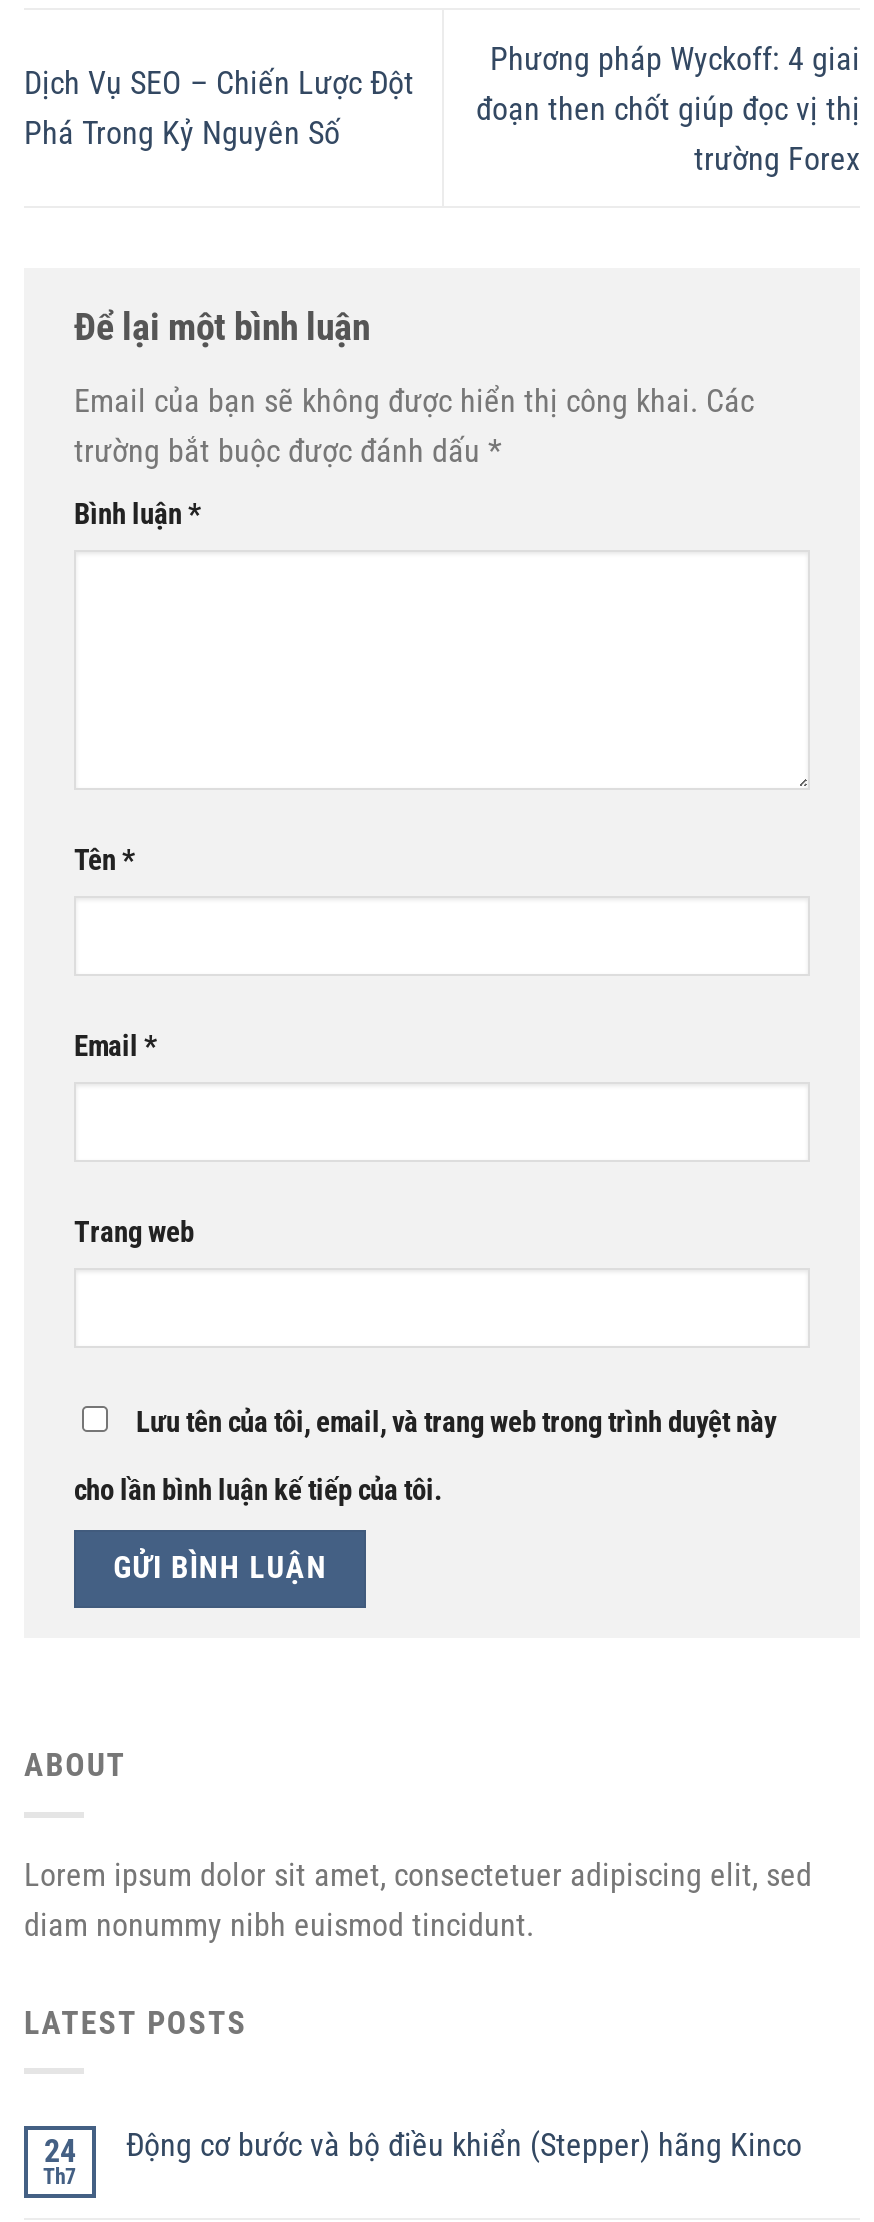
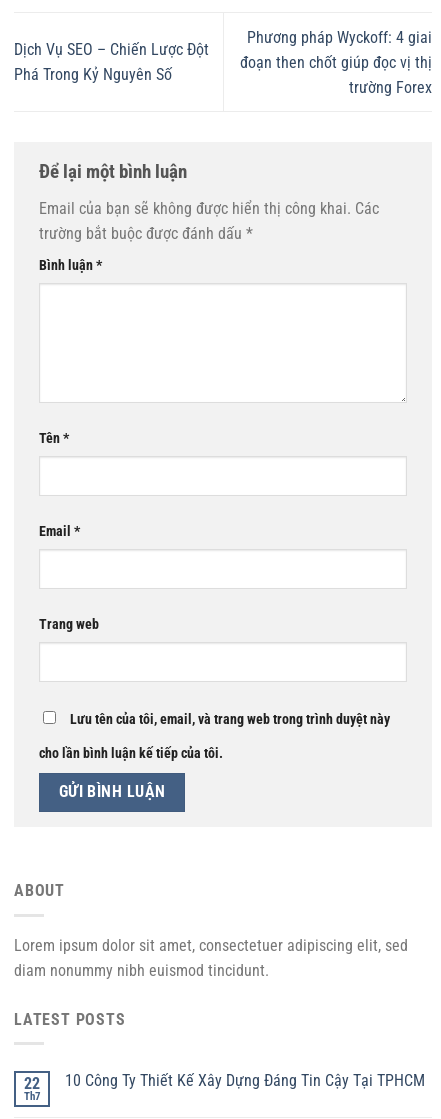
- 24
+ 22

- Động cơ bước và bộ điều khiển (Stepper) hãng Kinco
+ 10 Công Ty Thiết Kế Xây Dựng Đáng Tin Cậy Tại TPHCM
